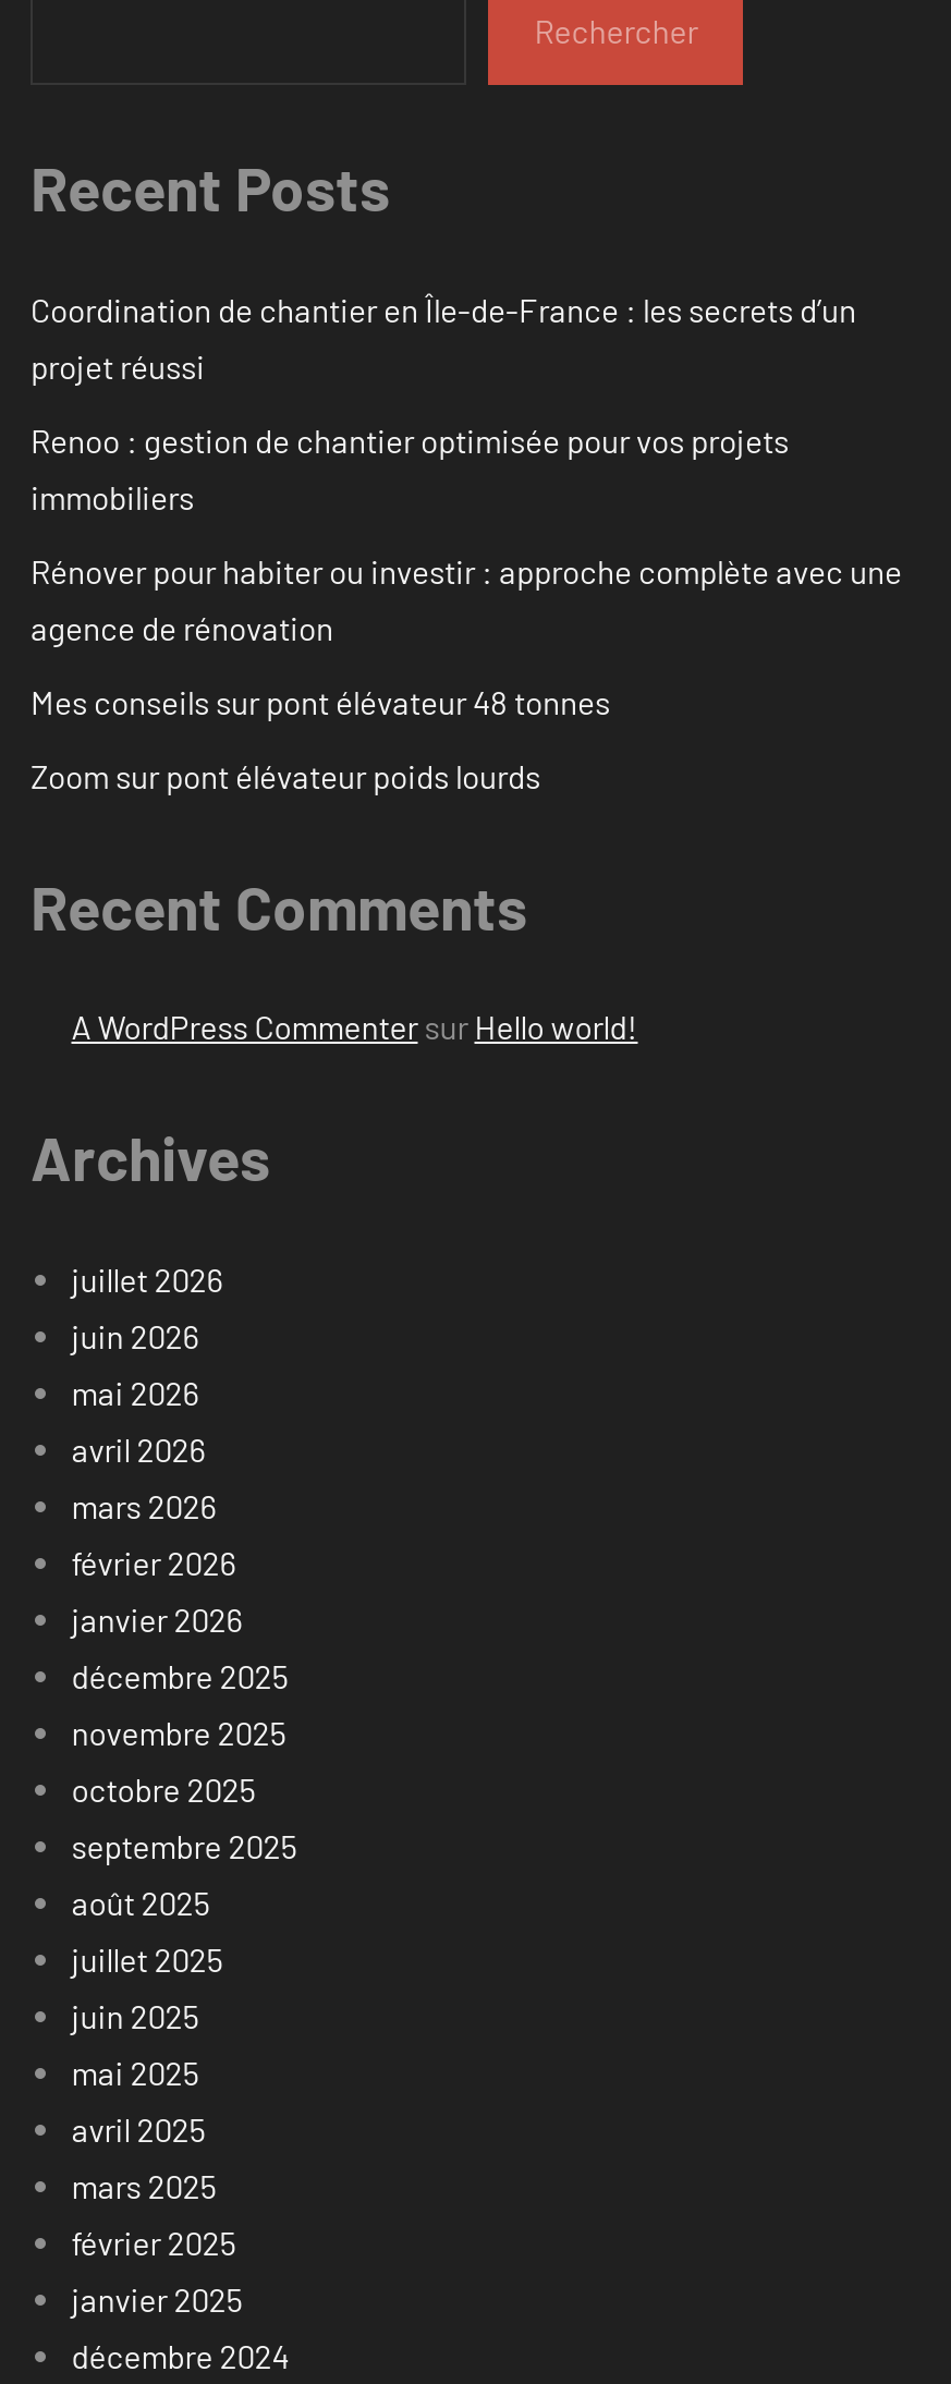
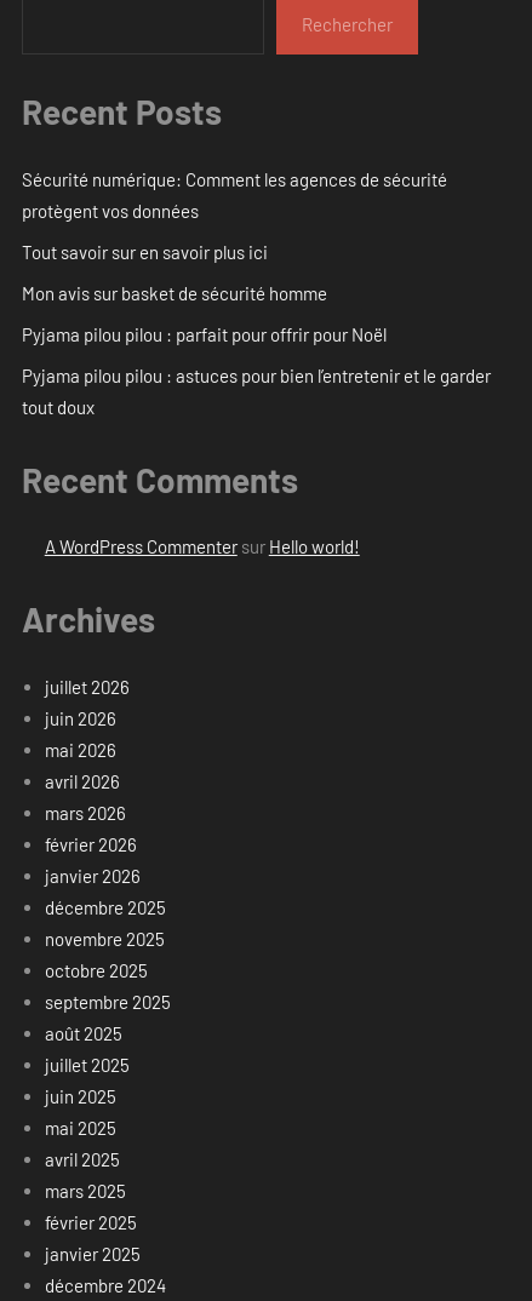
- Coordination de chantier en Île-de-France : les secrets d’un
- projet réussi
+ Sécurité numérique: Comment les agences de sécurité
+ protègent vos données

- Renoo : gestion de chantier optimisée pour vos projets
- immobiliers
+ Tout savoir sur en savoir plus ici

- Rénover pour habiter ou investir : approche complète avec une
- agence de rénovation
+ Mon avis sur basket de sécurité homme

- Mes conseils sur pont élévateur 48 tonnes
+ Pyjama pilou pilou : parfait pour offrir pour Noël

- Zoom sur pont élévateur poids lourds
+ Pyjama pilou pilou : astuces pour bien l’entretenir et le garder
+ tout doux
